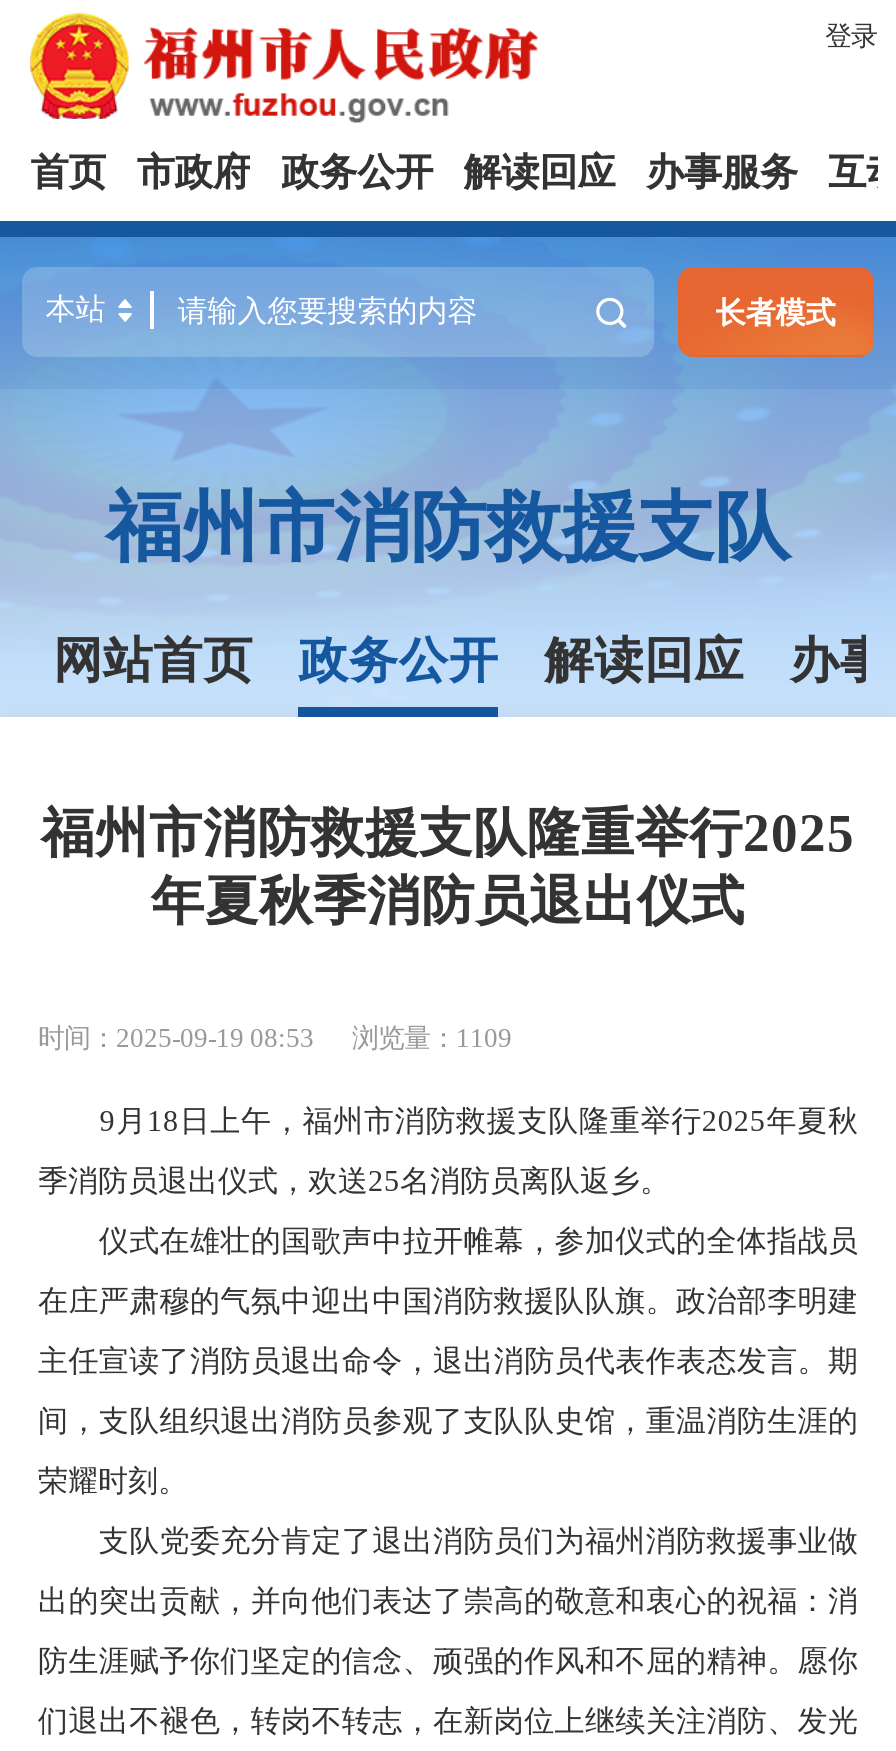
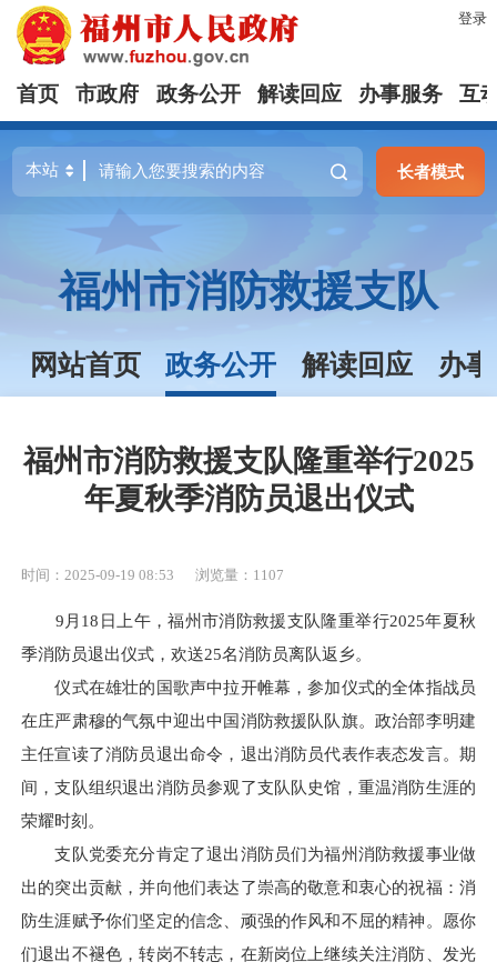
- 时间：2025-09-19 08:53 浏览量：1109
+ 时间：2025-09-19 08:53 浏览量：1107
